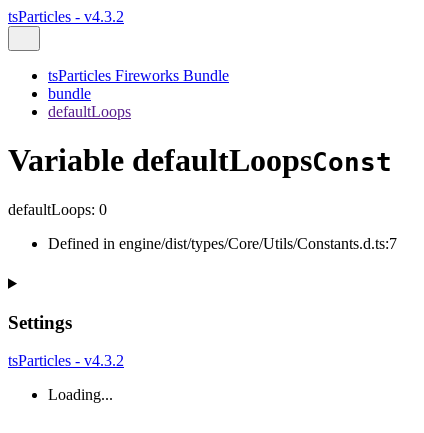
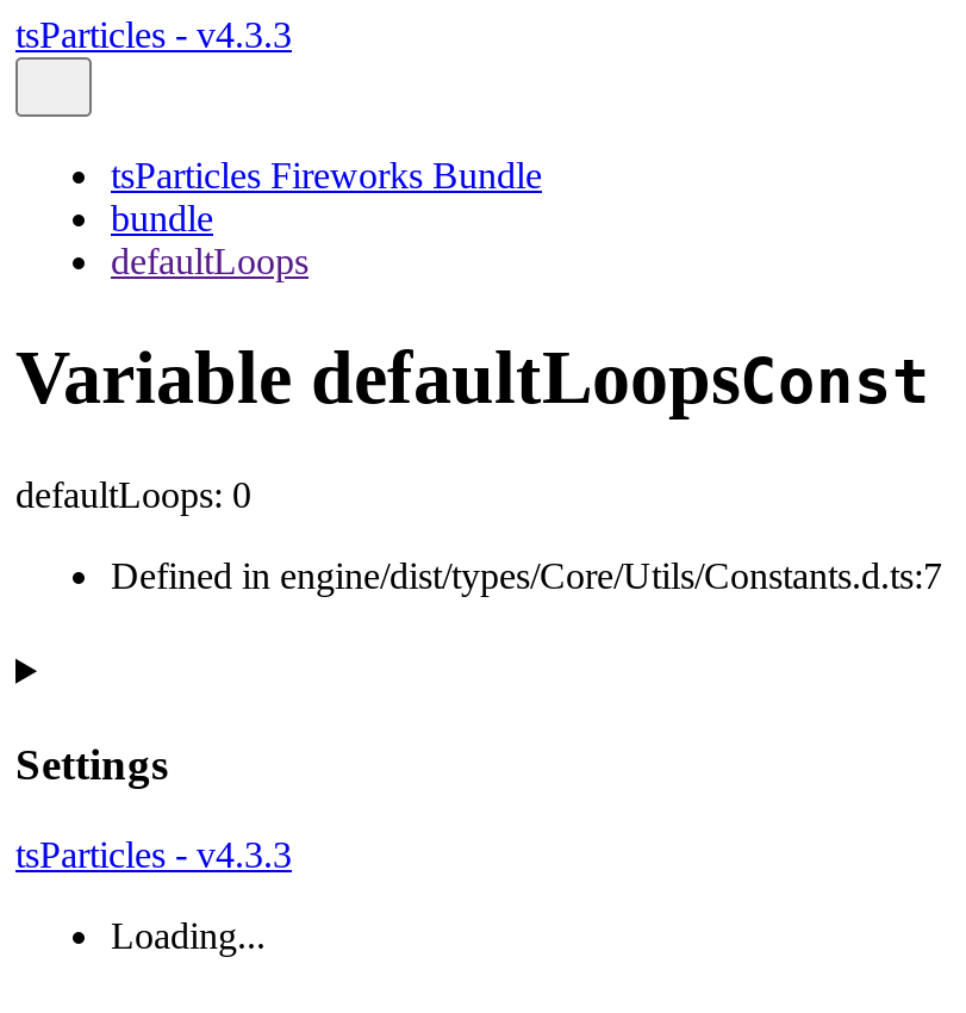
- tsParticles - v4.3.2
+ tsParticles - v4.3.3

- tsParticles - v4.3.2
+ tsParticles - v4.3.3
